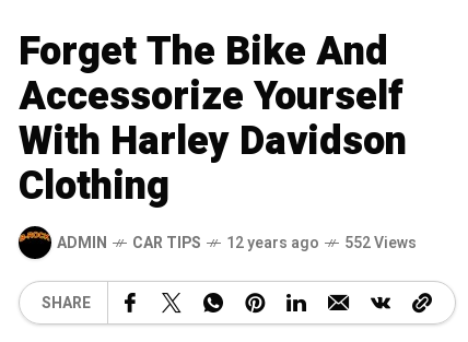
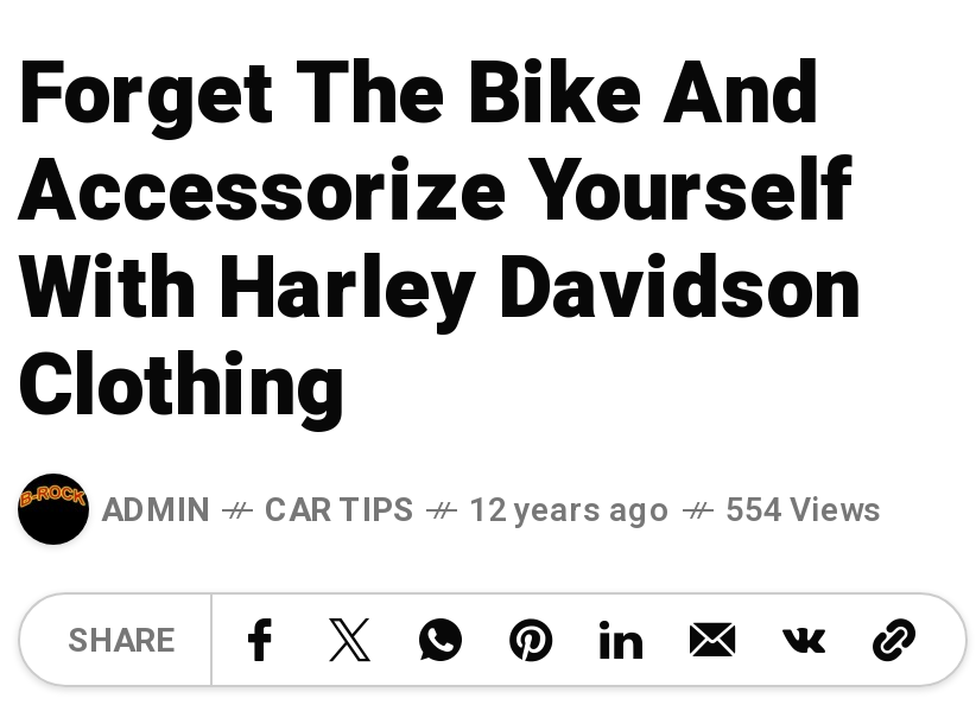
- ADMIN CAR TIPS 12 years ago 552 Views
+ ADMIN CAR TIPS 12 years ago 554 Views
